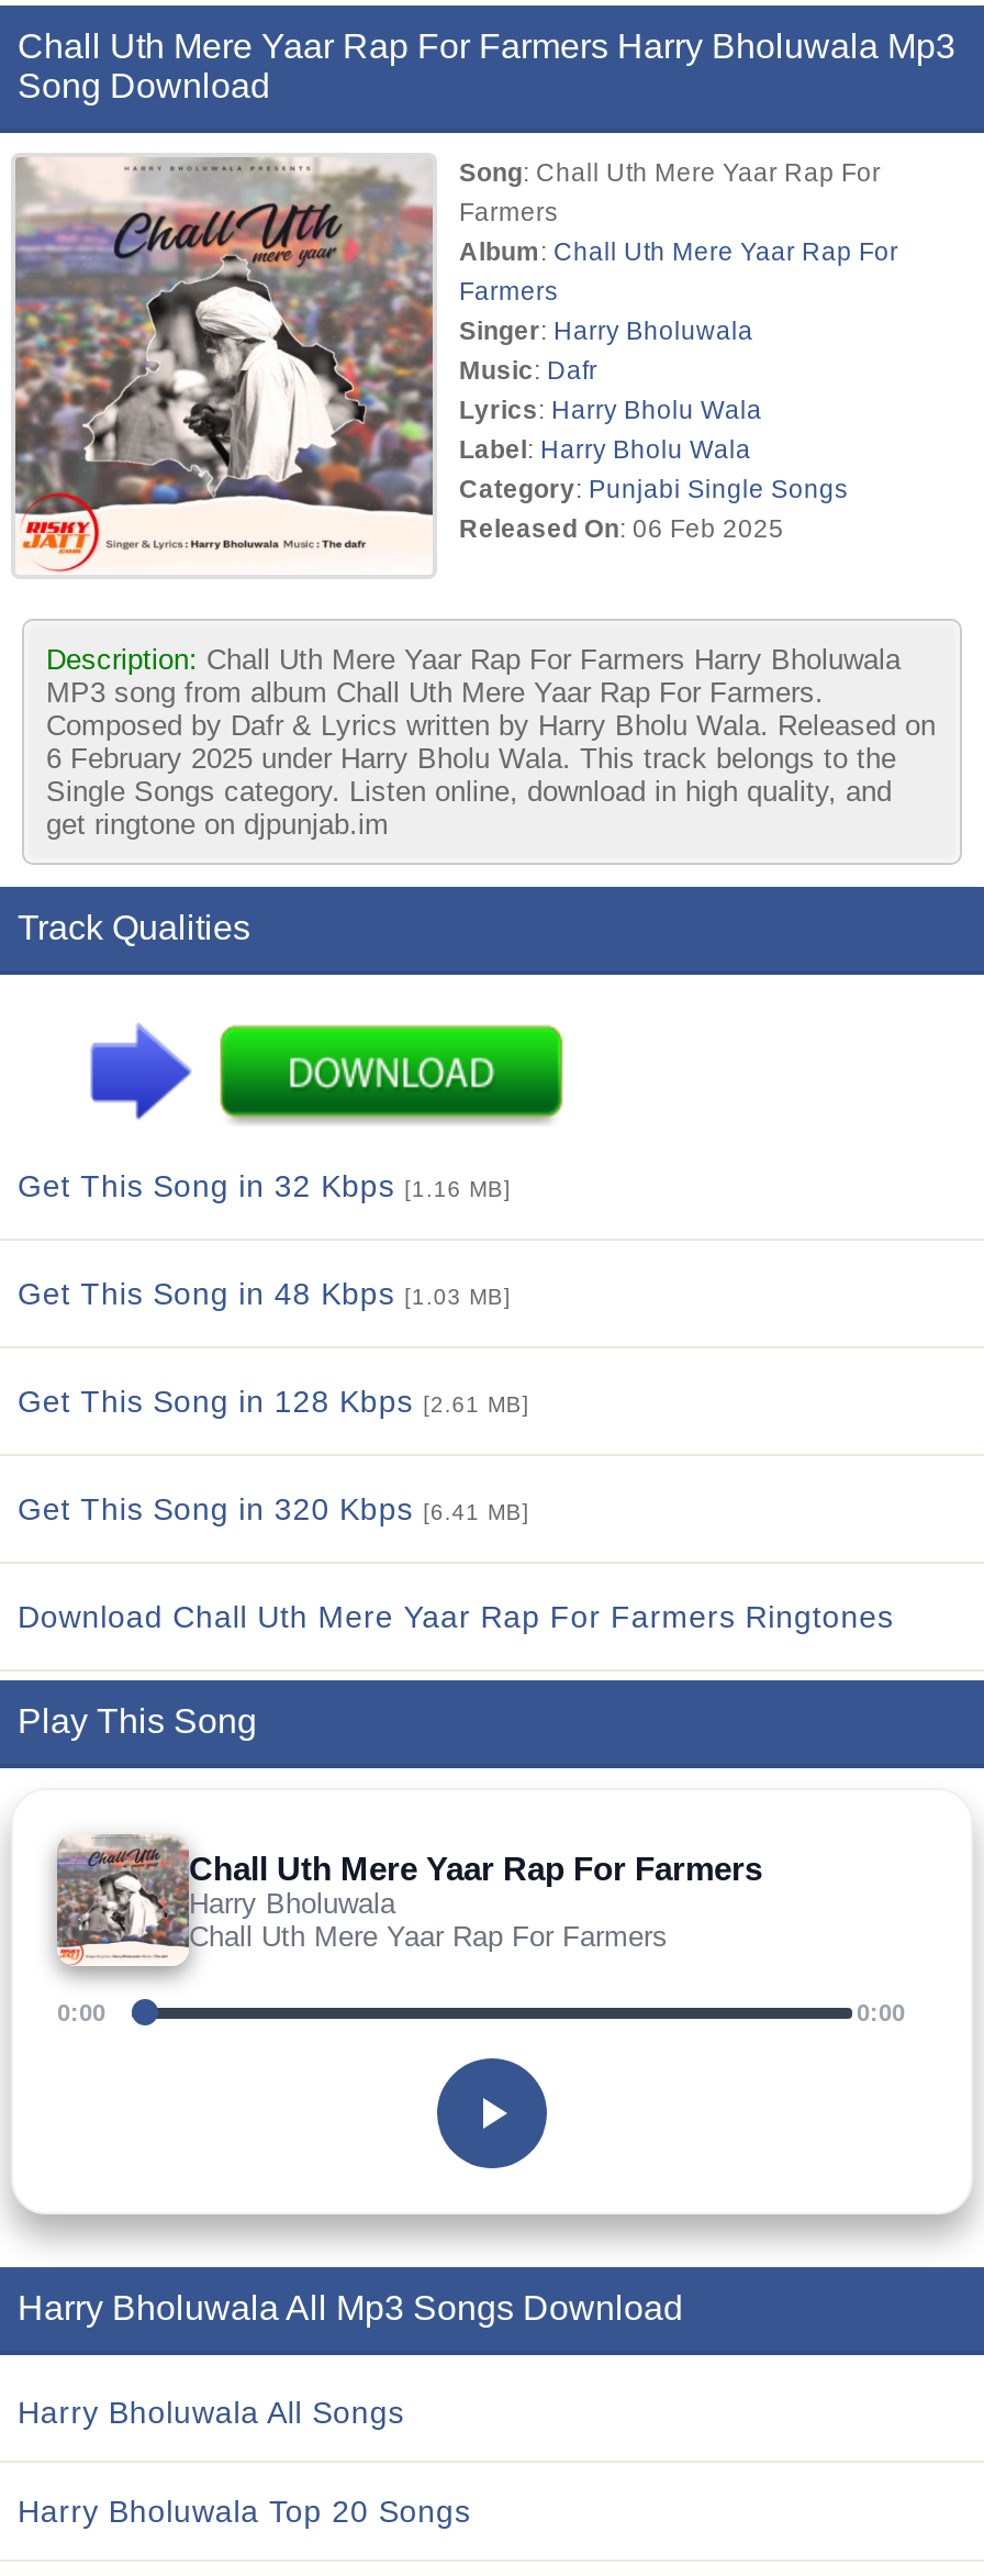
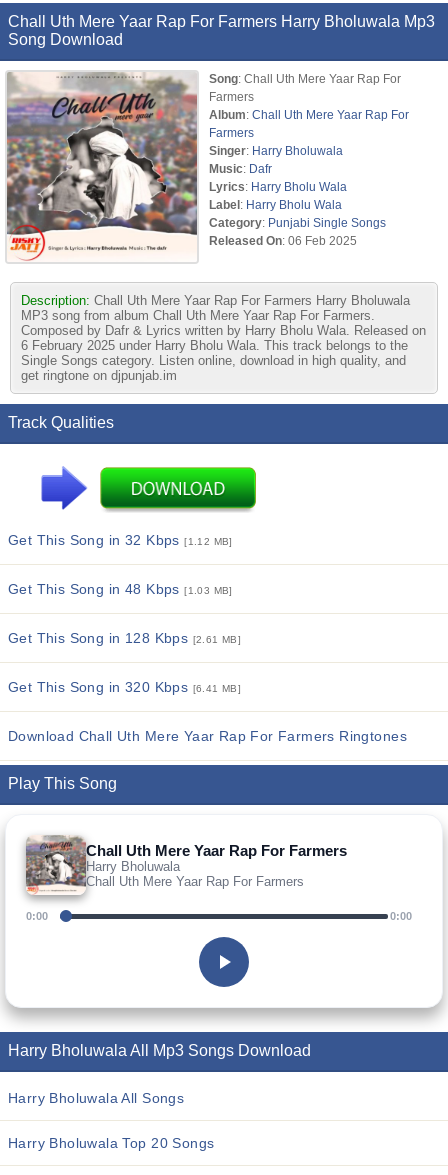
- Get This Song in 32 Kbps [1.16 MB]
+ Get This Song in 32 Kbps [1.12 MB]
